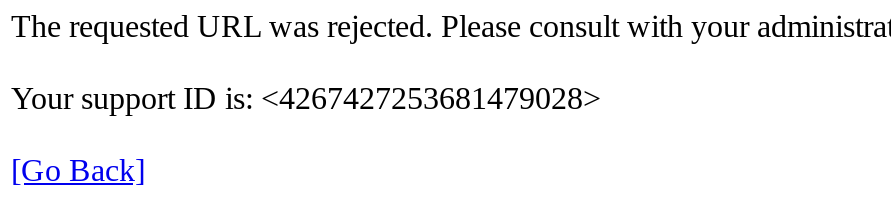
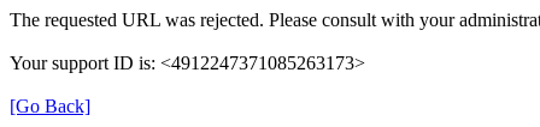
- Your support ID is: <4267427253681479028>
+ Your support ID is: <4912247371085263173>
